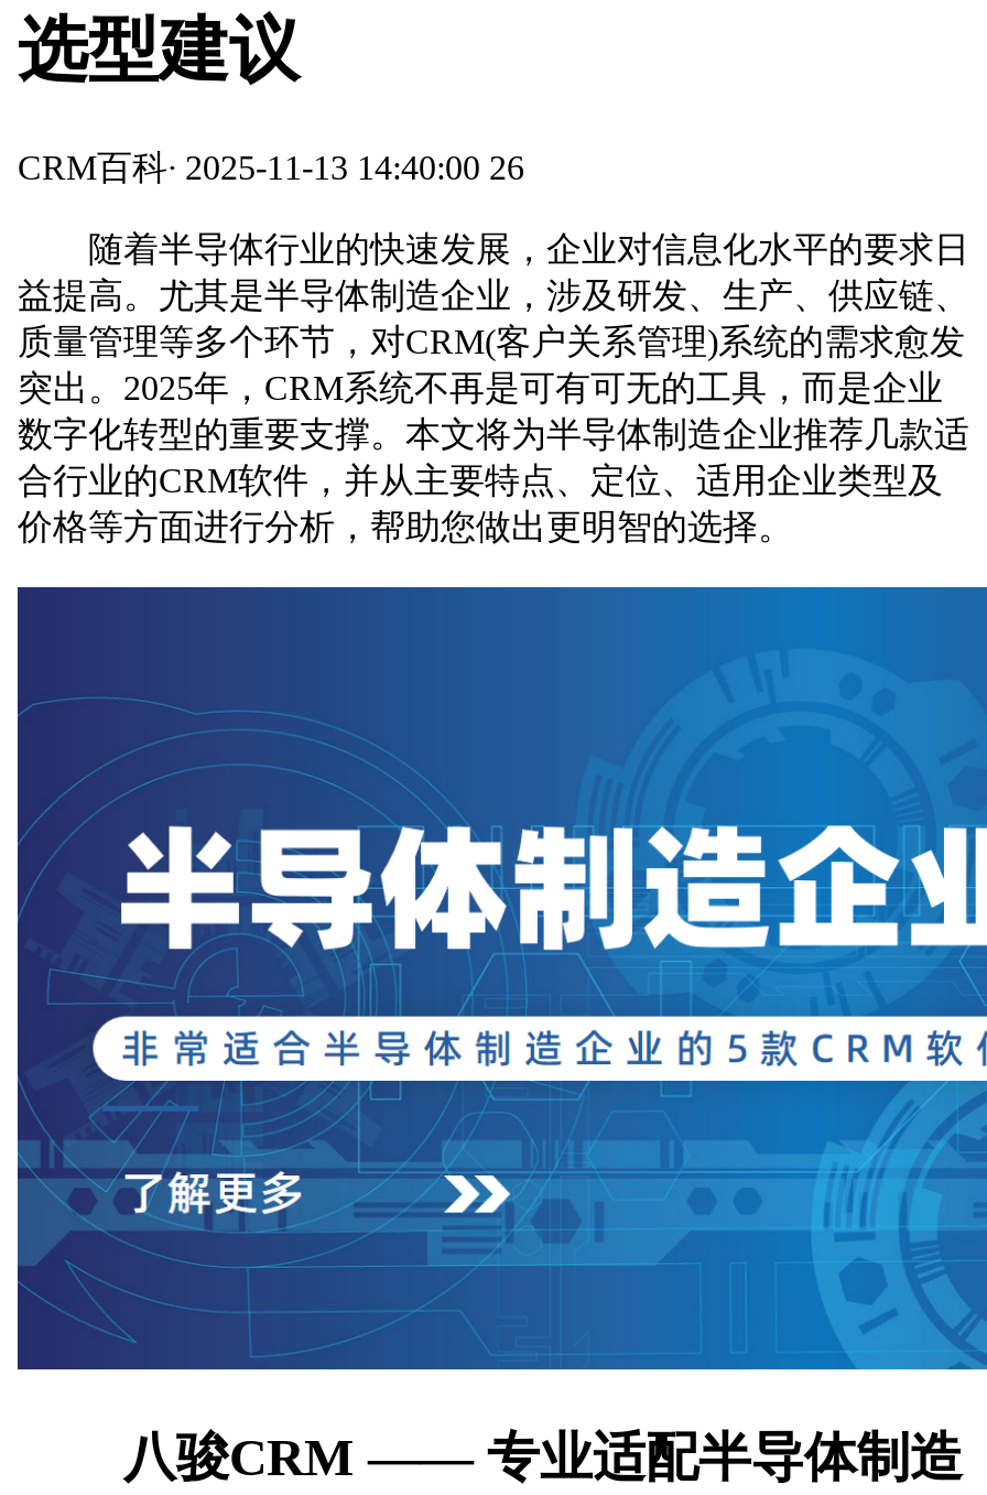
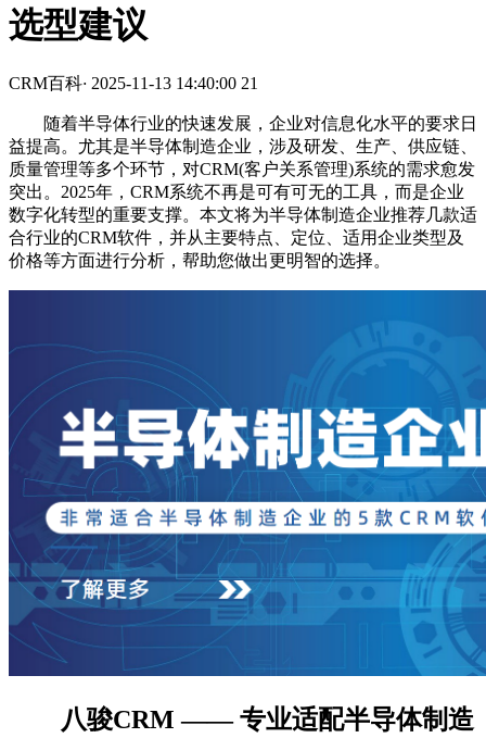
- CRM百科· 2025-11-13 14:40:00 26
+ CRM百科· 2025-11-13 14:40:00 21
